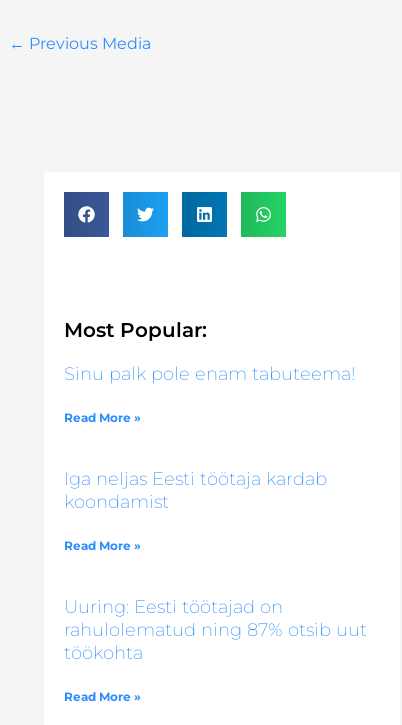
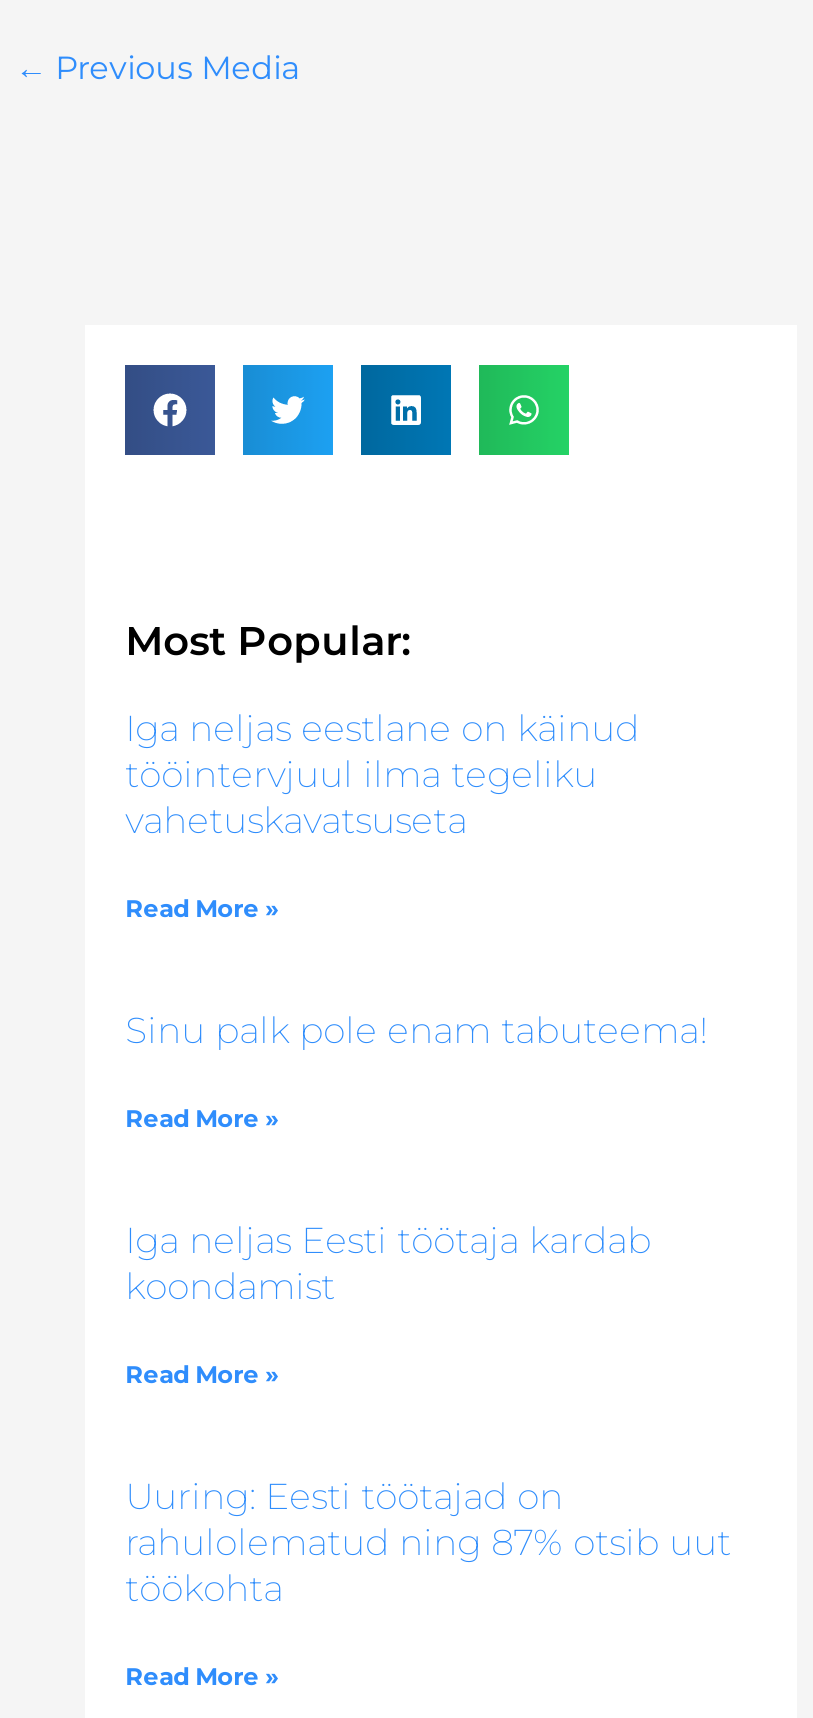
+ Iga neljas eestlane on käinud
+ tööintervjuul ilma tegeliku
+ vahetuskavatsuseta
+ Read More »
